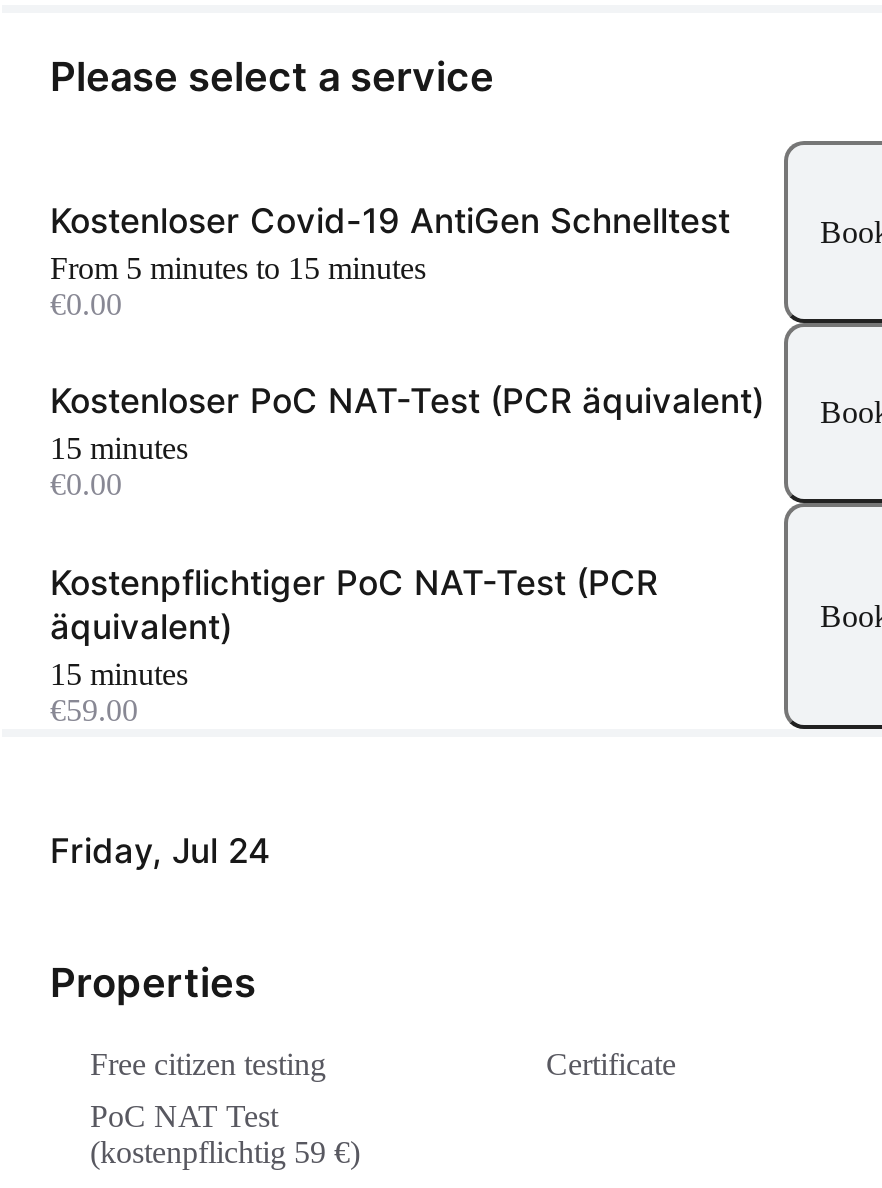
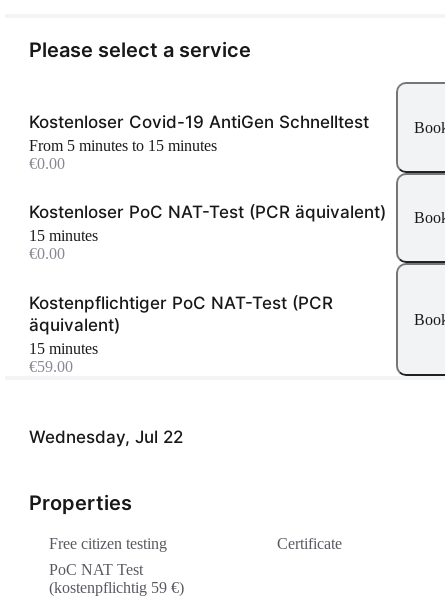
- Friday, Jul 24
+ Wednesday, Jul 22
